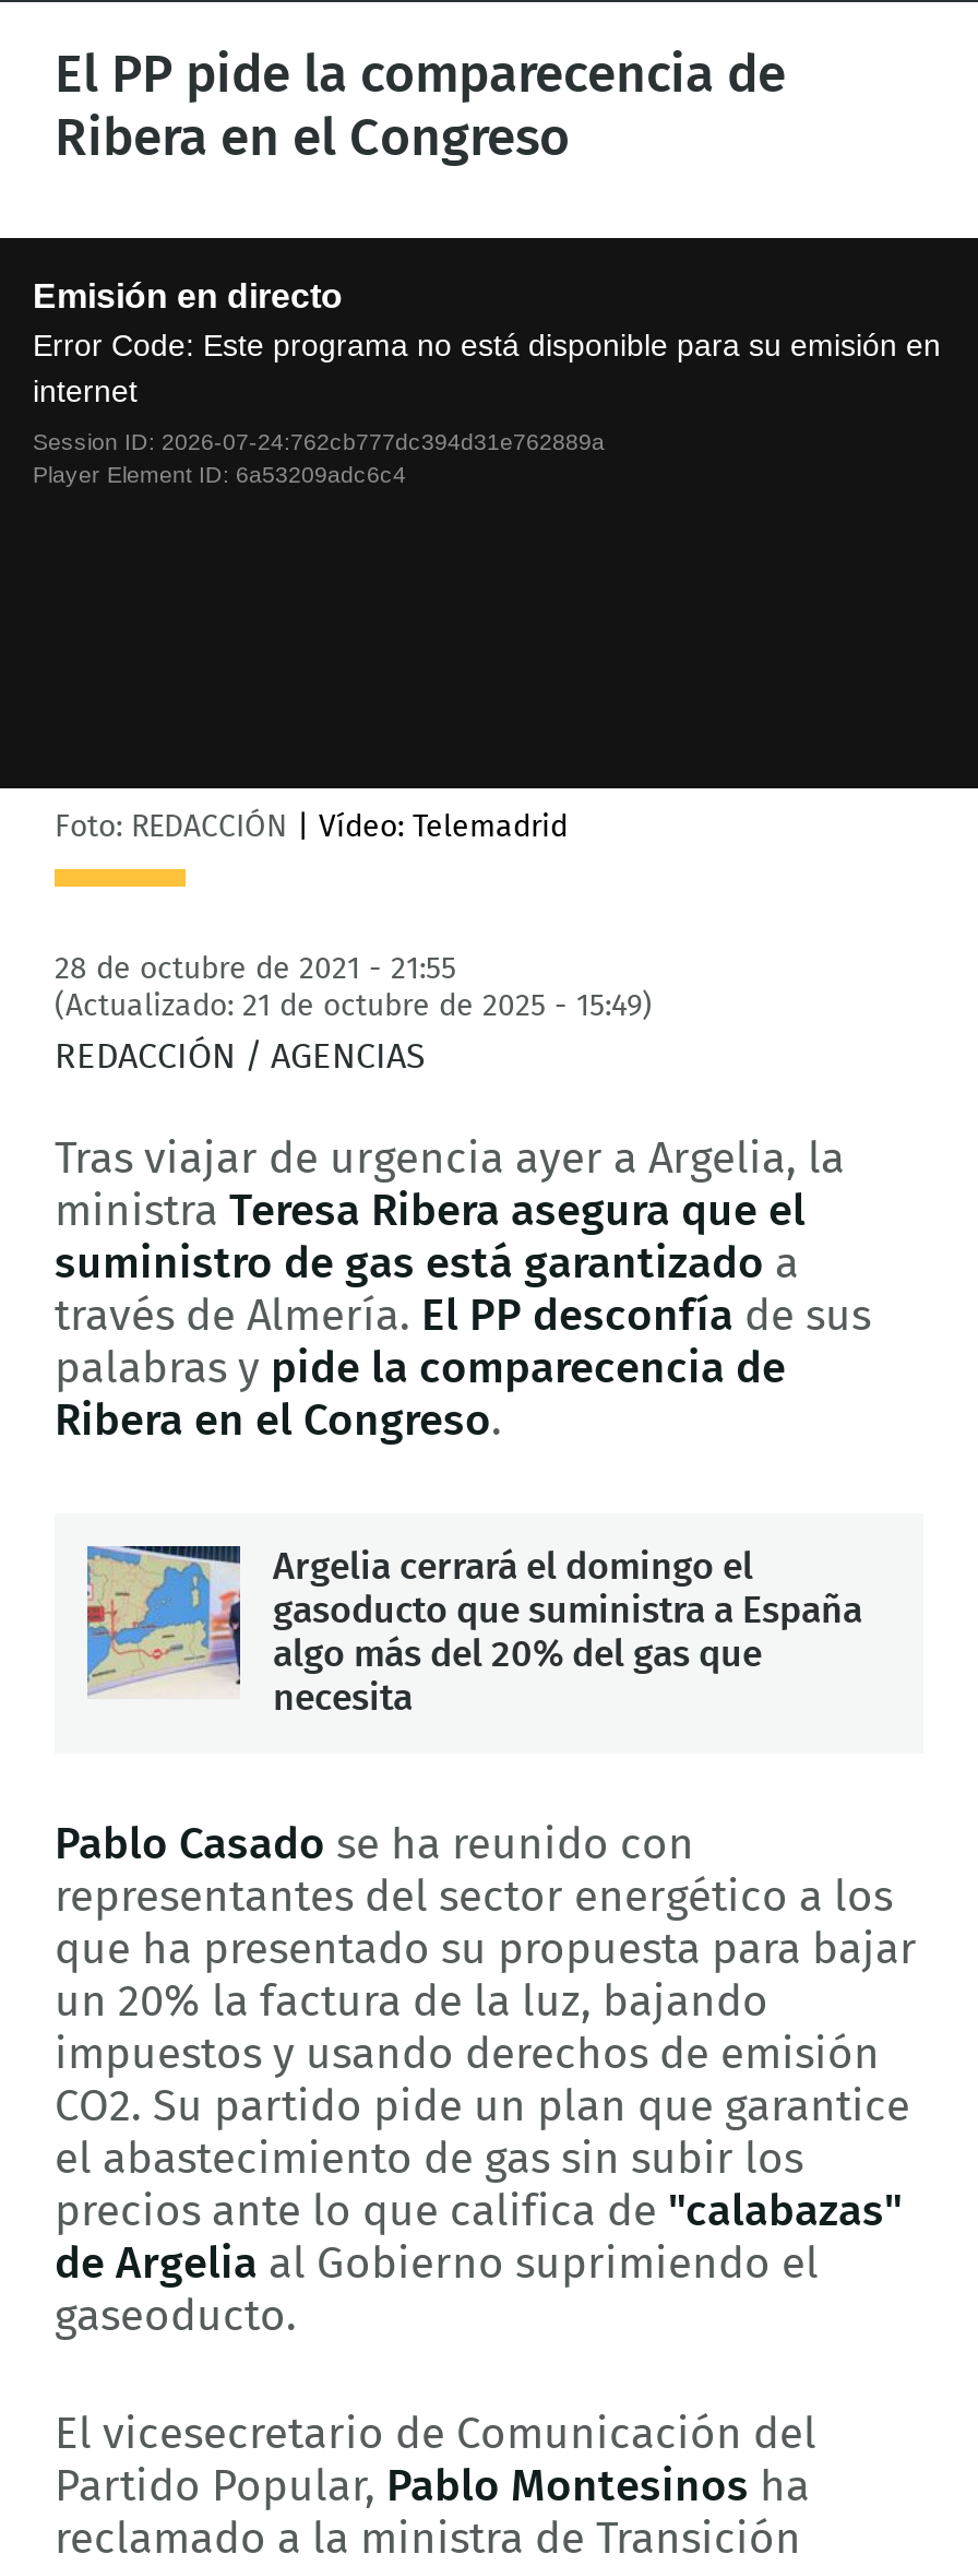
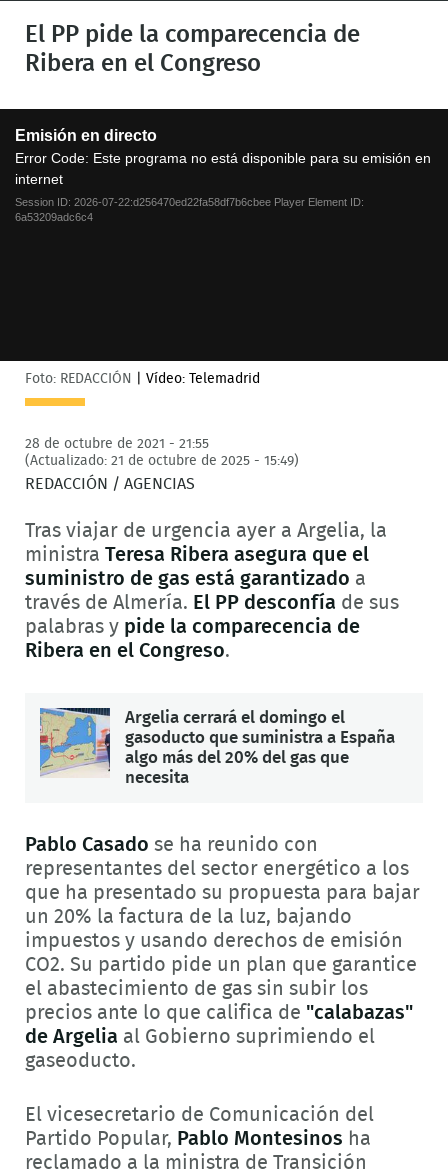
- Session ID: 2026-07-24:762cb777dc394d31e762889a
- Player Element ID: 6a53209adc6c4
+ Session ID: 2026-07-22:d256470ed22fa58df7b6cbee Player Element ID:
+ 6a53209adc6c4
